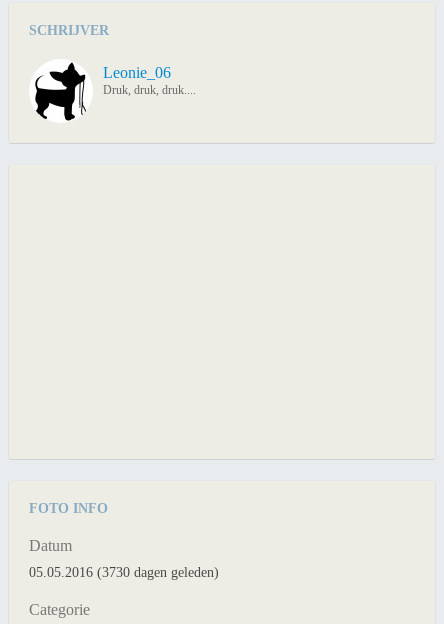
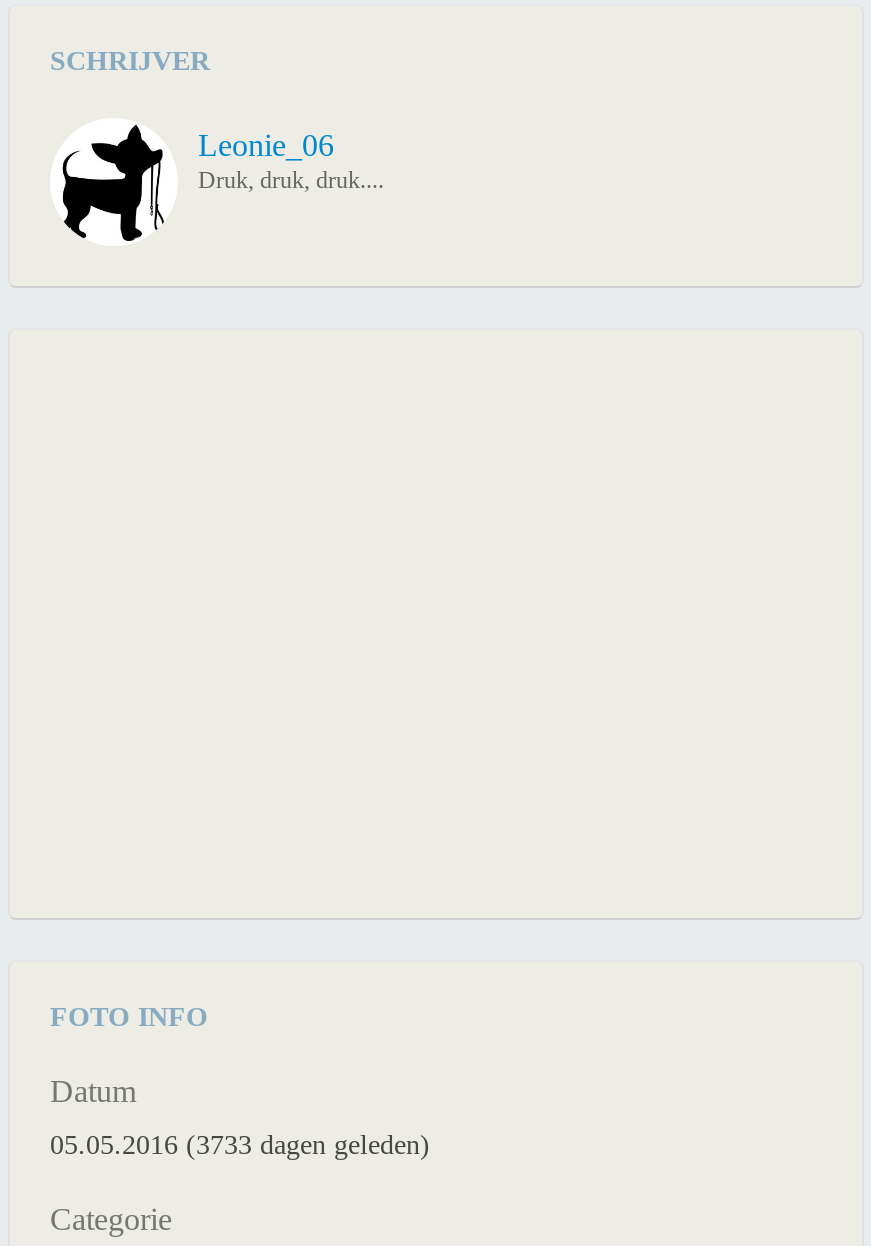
- 05.05.2016 (3730 dagen geleden)
+ 05.05.2016 (3733 dagen geleden)
